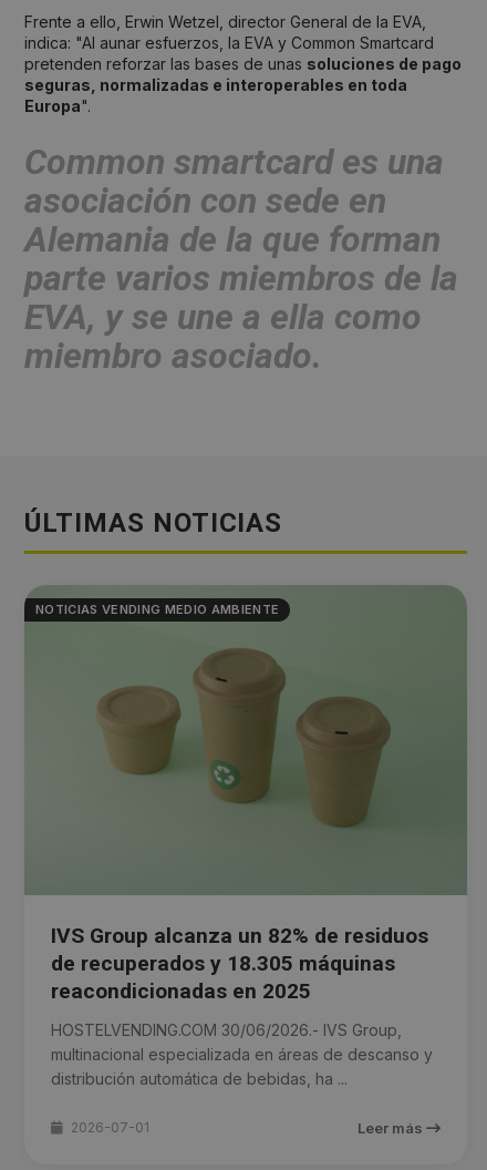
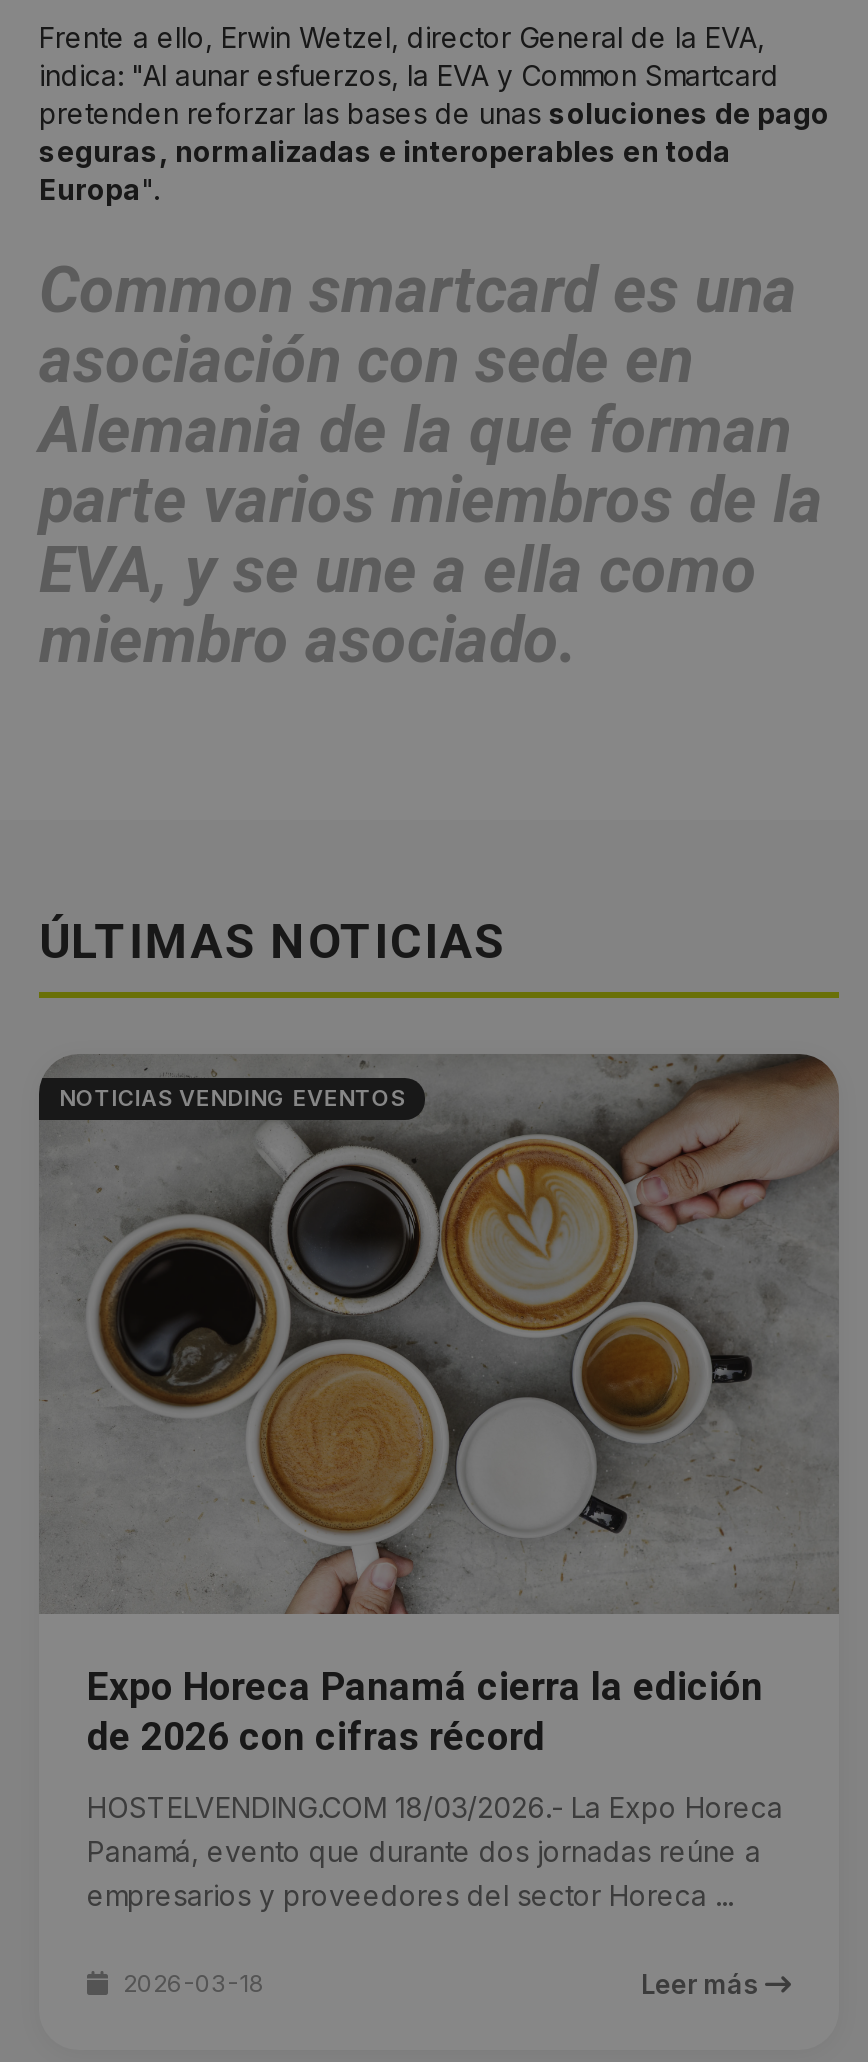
- [image]
- NOTICIAS VENDING MEDIO AMBIENTE
+ [image]
+ NOTICIAS VENDING EVENTOS

- IVS Group alcanza un 82% de residuos
- de recuperados y 18.305 máquinas
- reacondicionadas en 2025
+ Expo Horeca Panamá cierra la edición
+ de 2026 con cifras récord

- HOSTELVENDING.COM 30/06/2026.- IVS Group,
- multinacional especializada en áreas de descanso y
- distribución automática de bebidas, ha ...
+ HOSTELVENDING.COM 18/03/2026.- La Expo Horeca
+ Panamá, evento que durante dos jornadas reúne a
+ empresarios y proveedores del sector Horeca ...

- 2026-07-01
+ 2026-03-18
